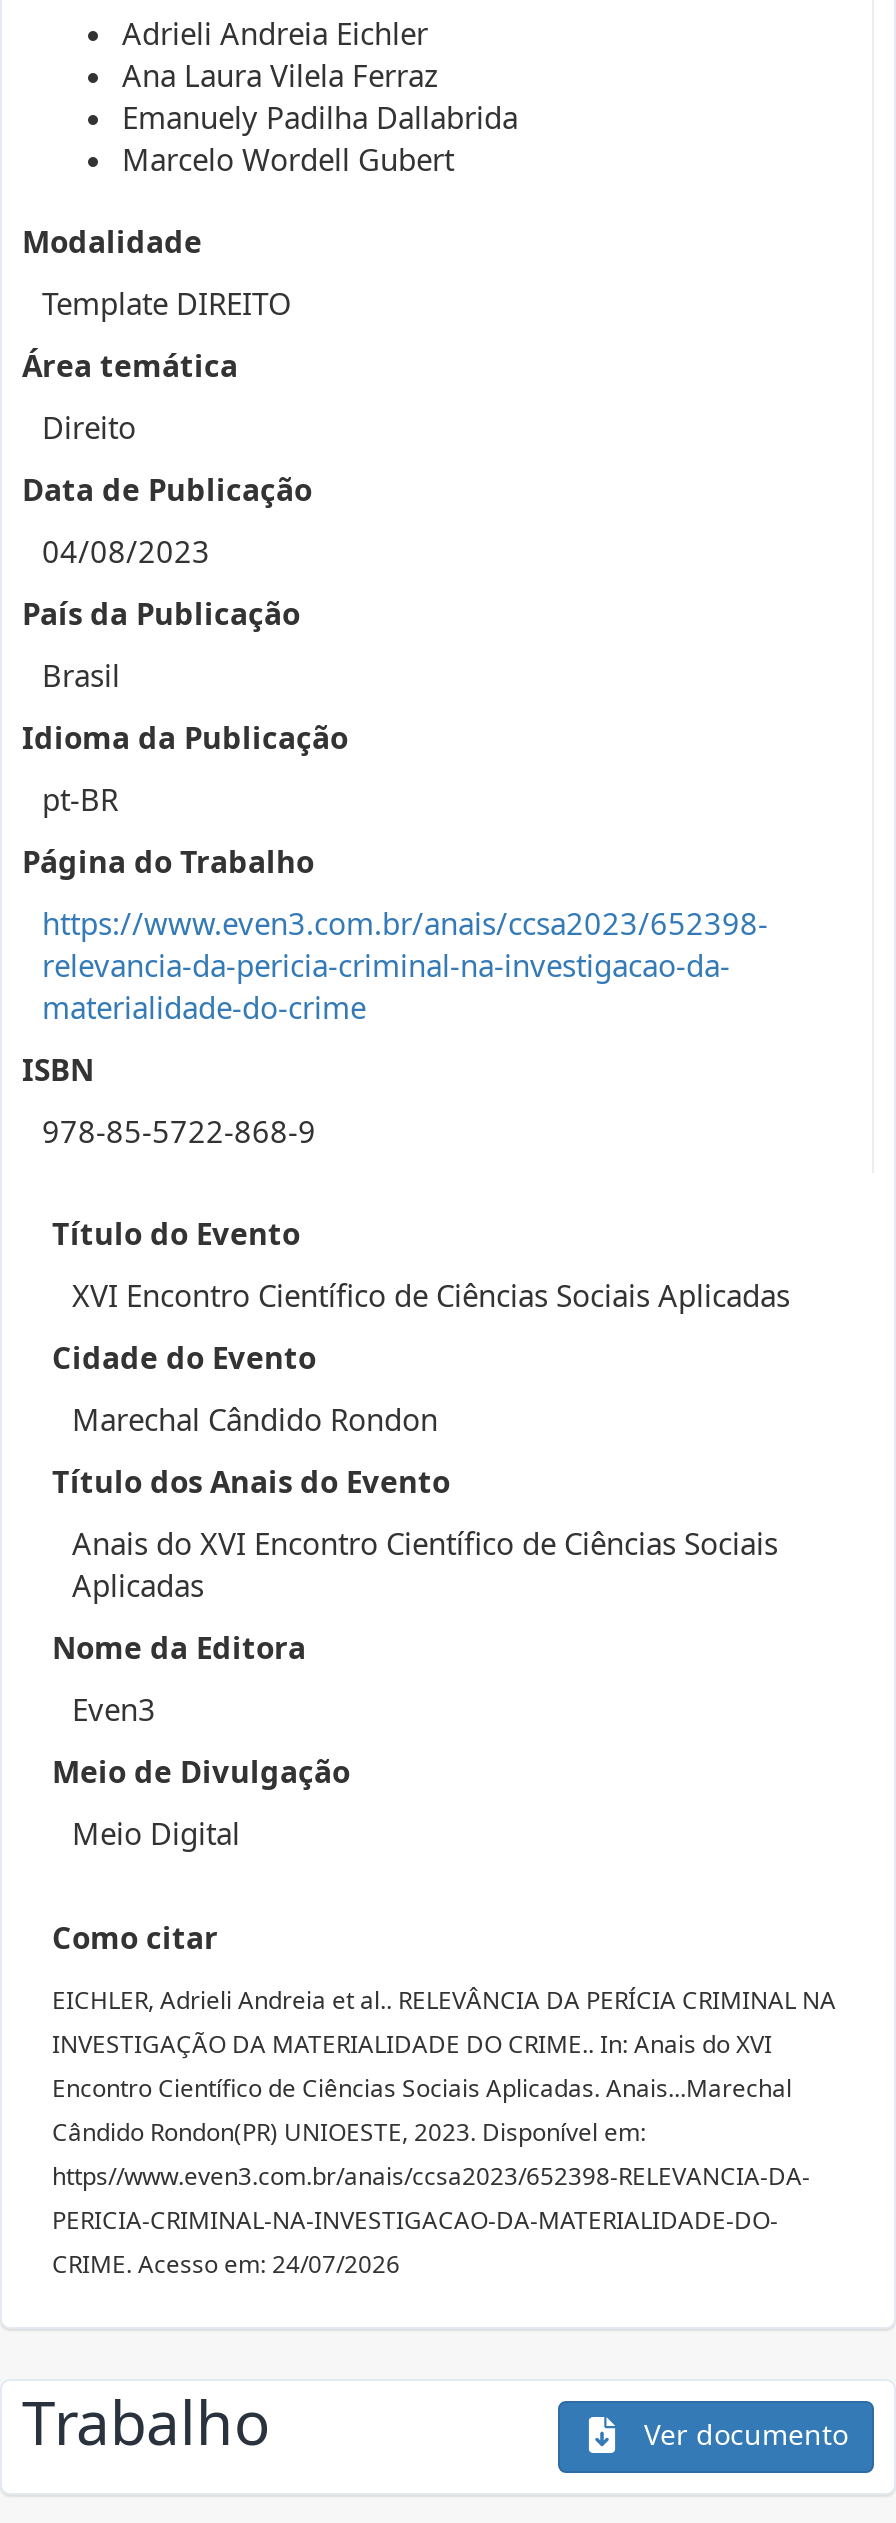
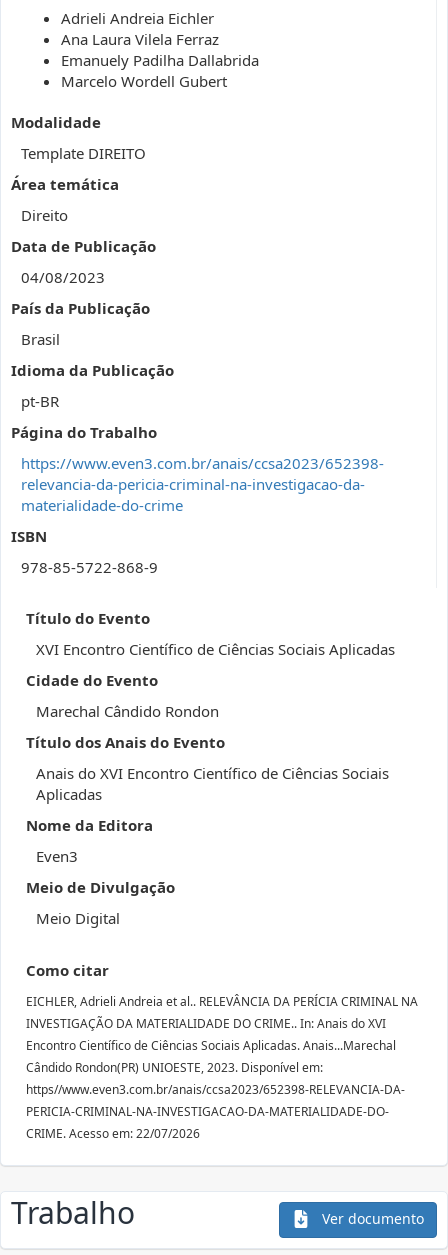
- CRIME. Acesso em: 24/07/2026
+ CRIME. Acesso em: 22/07/2026
